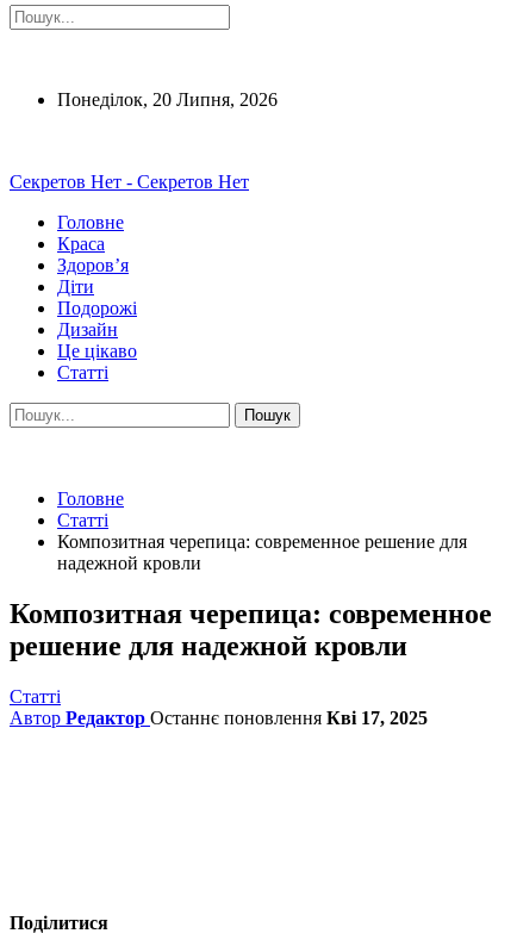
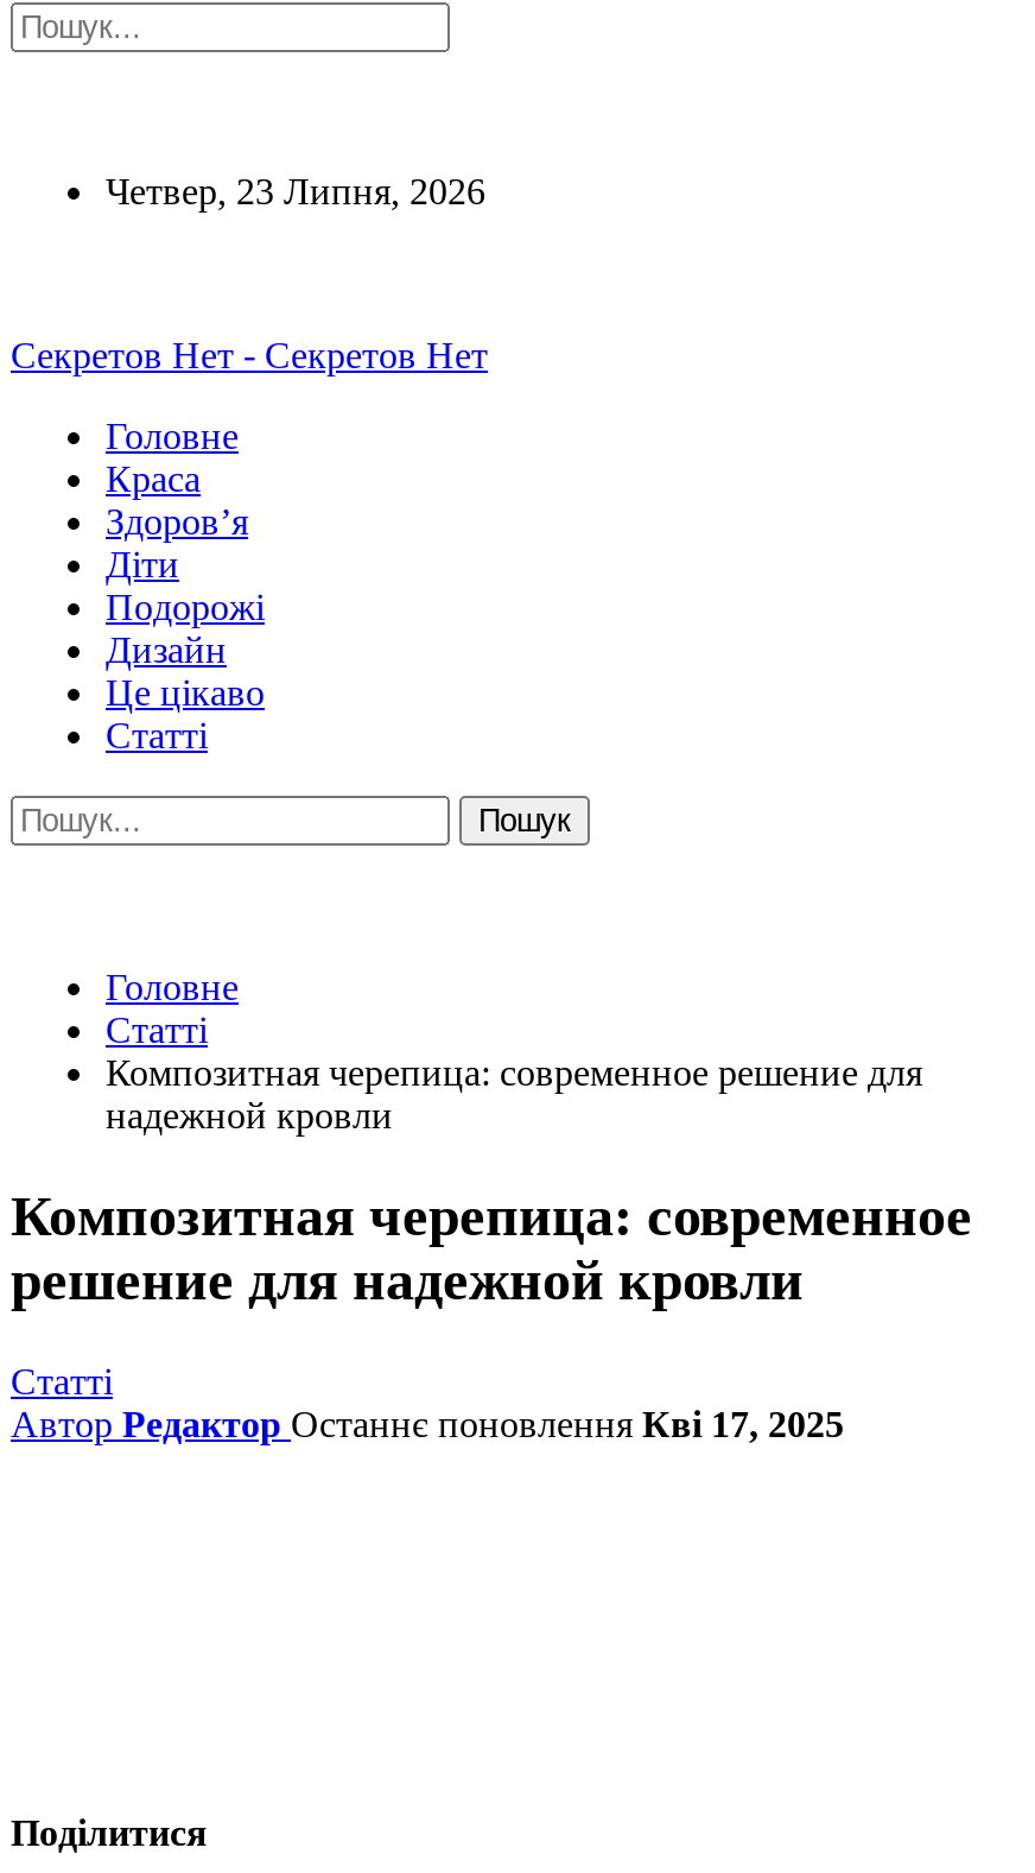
- Понеділок, 20 Липня, 2026
+ Четвер, 23 Липня, 2026
